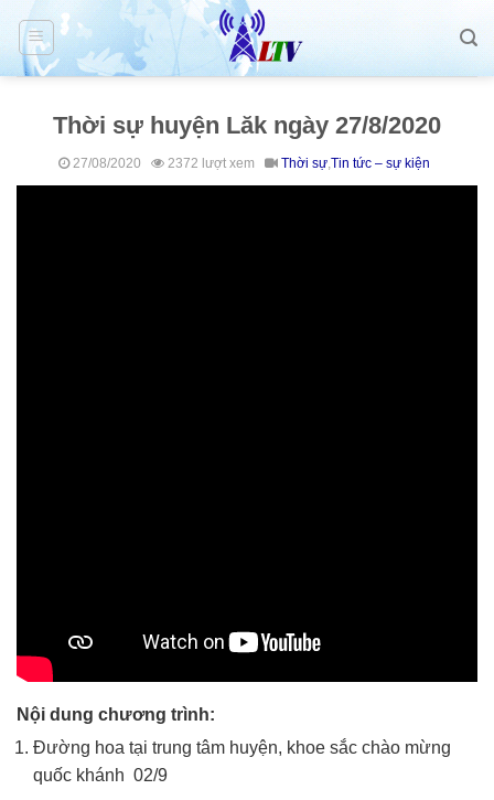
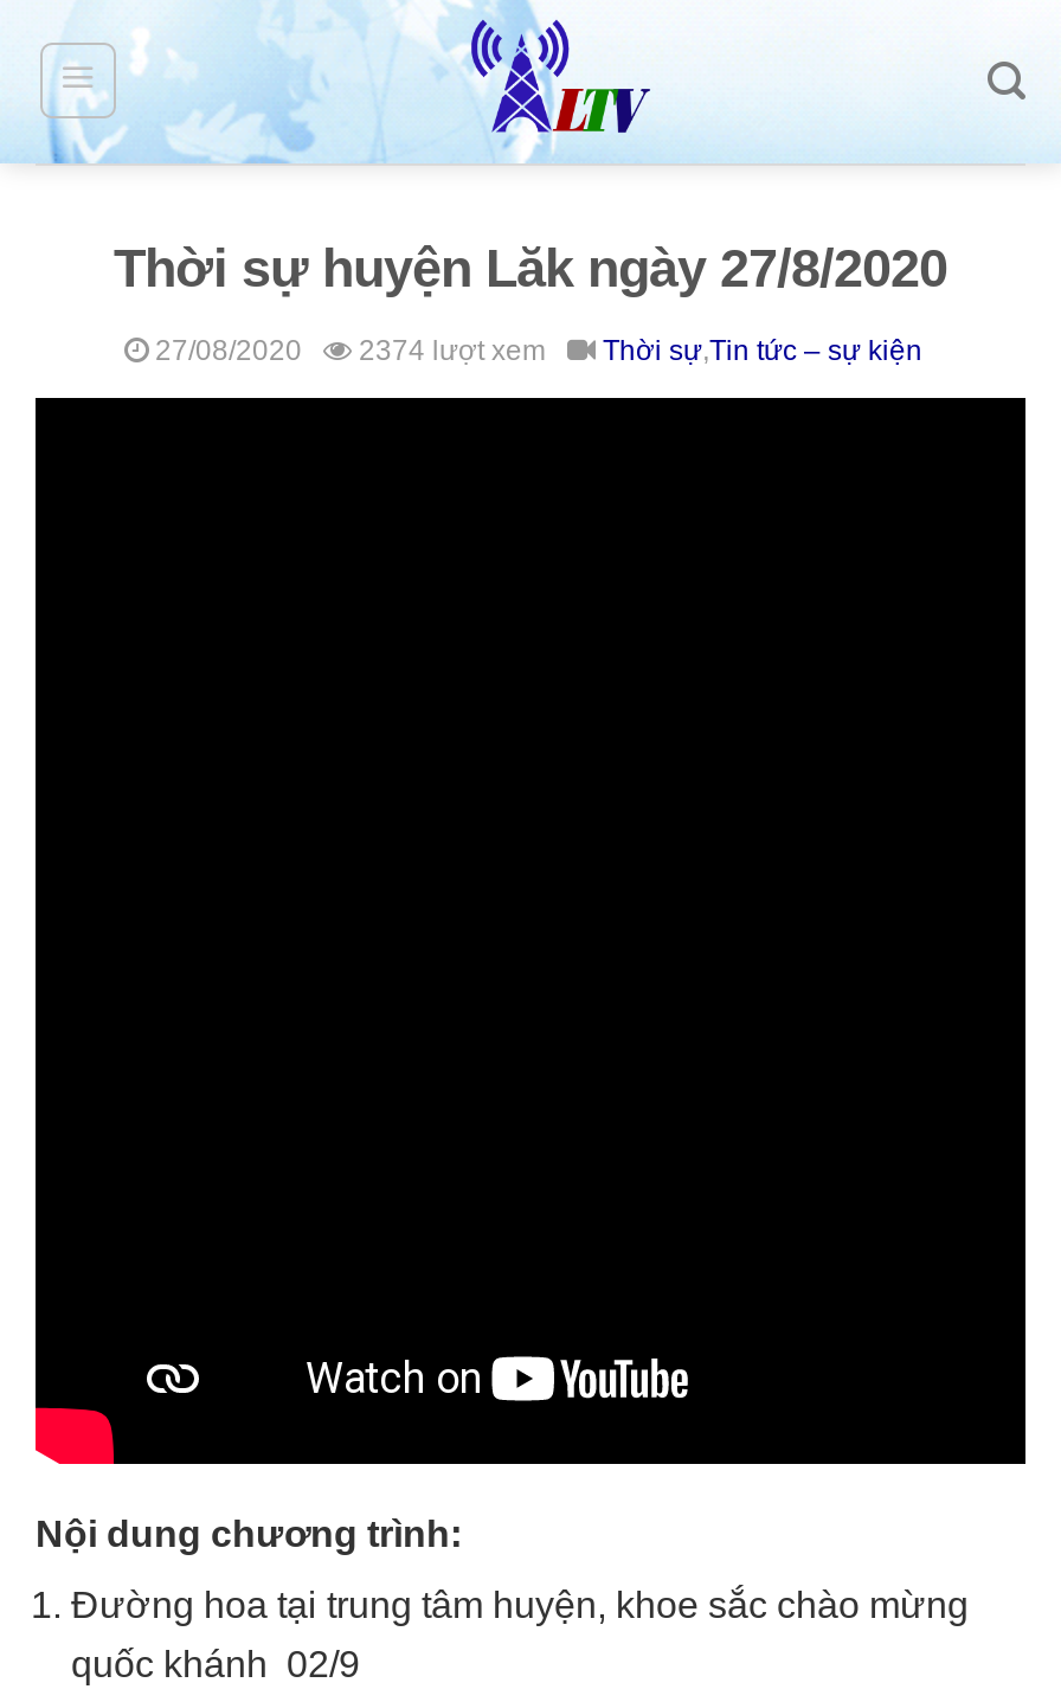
- 27/08/2020 2372 lượt xem Thời sự,Tin tức – sự kiện
+ 27/08/2020 2374 lượt xem Thời sự,Tin tức – sự kiện
